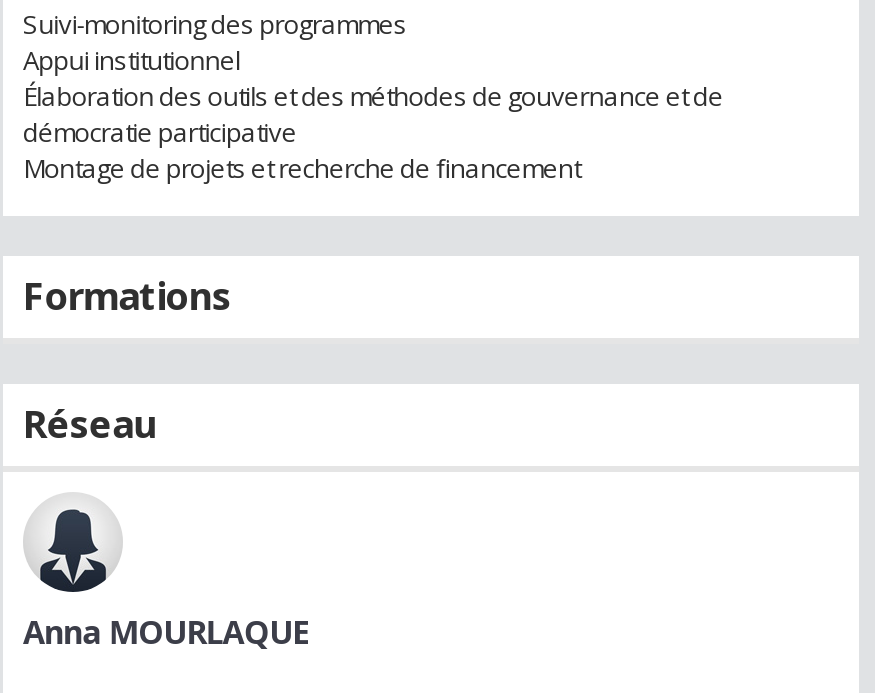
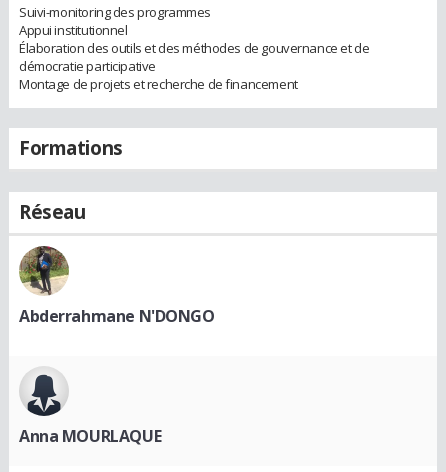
+ [image]
+ Abderrahmane N'DONGO
